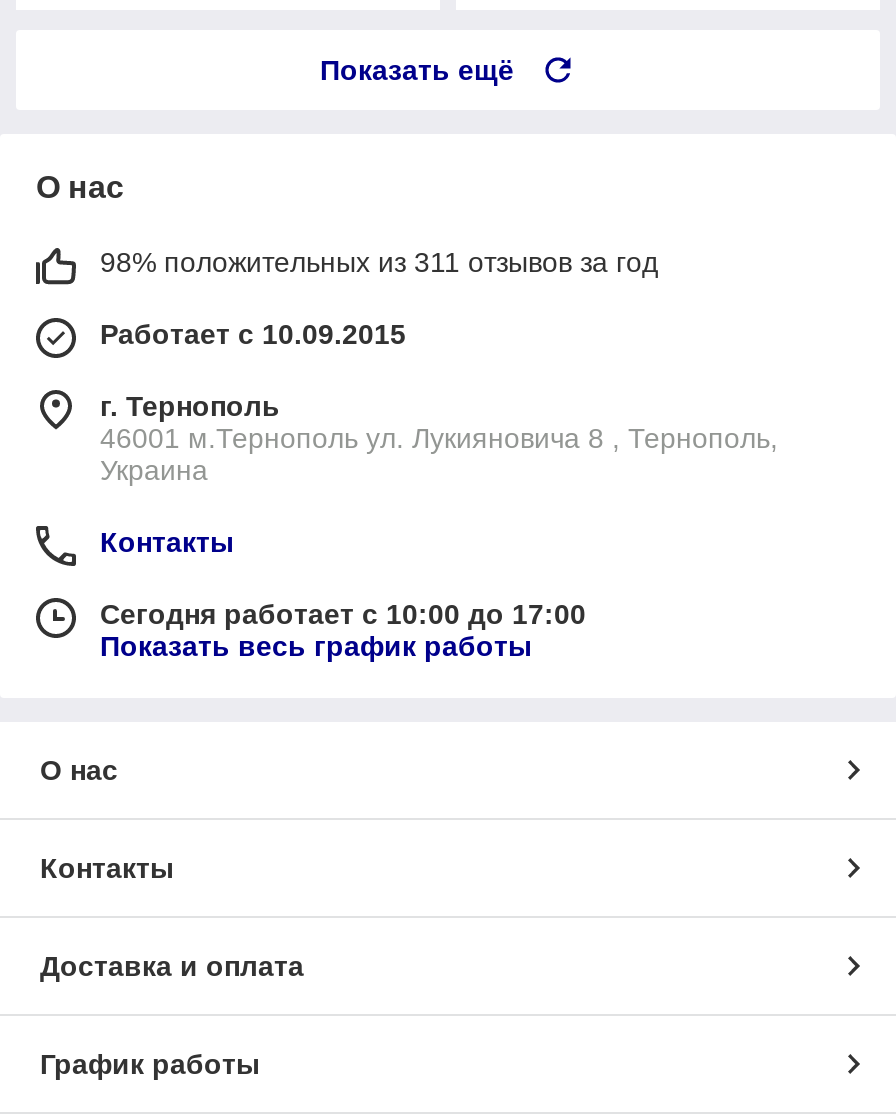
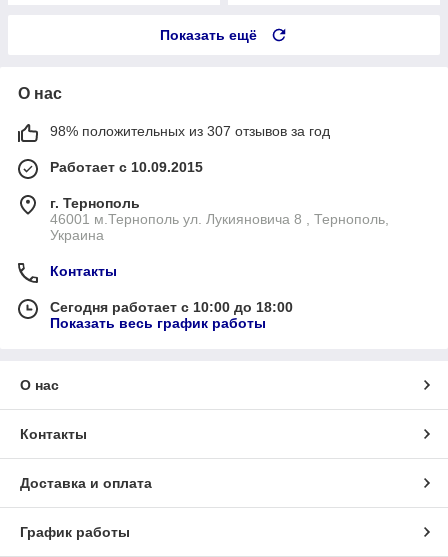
- 98% положительных из 311 отзывов за год
+ 98% положительных из 307 отзывов за год

- Сегодня работает с 10:00 до 17:00
+ Сегодня работает с 10:00 до 18:00
